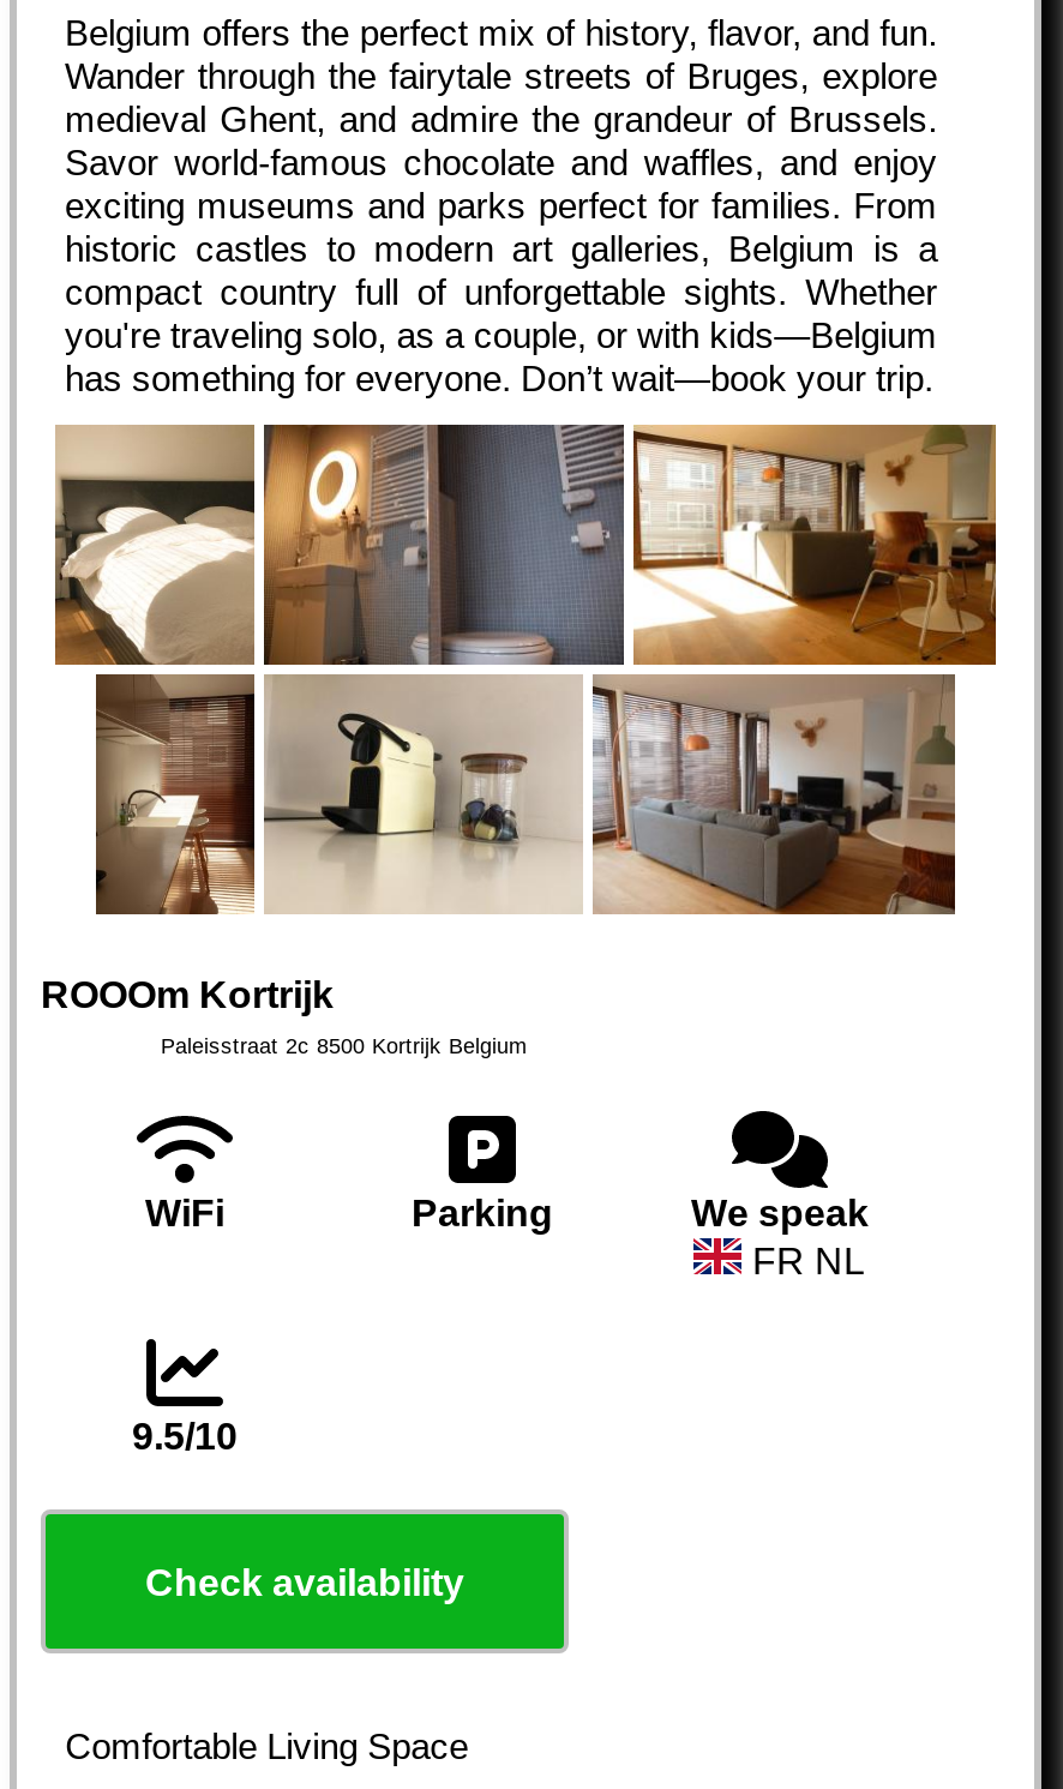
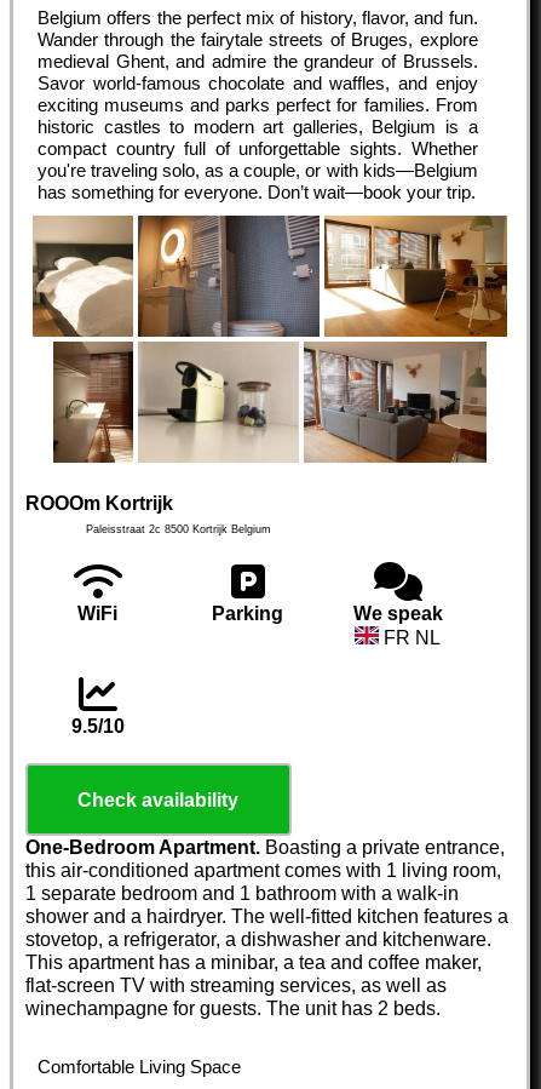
+ One-Bedroom Apartment. Boasting a private entrance,
+ this air-conditioned apartment comes with 1 living room,
+ 1 separate bedroom and 1 bathroom with a walk-in
+ shower and a hairdryer. The well-fitted kitchen features a
+ stovetop, a refrigerator, a dishwasher and kitchenware.
+ This apartment has a minibar, a tea and coffee maker,
+ flat-screen TV with streaming services, as well as
+ winechampagne for guests. The unit has 2 beds.
